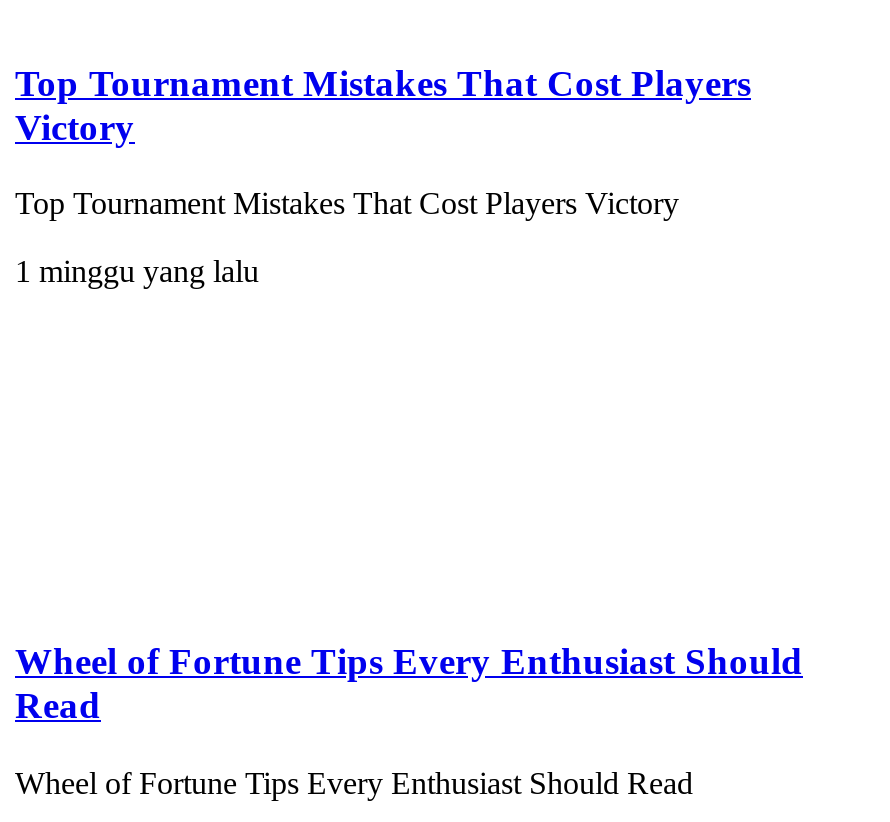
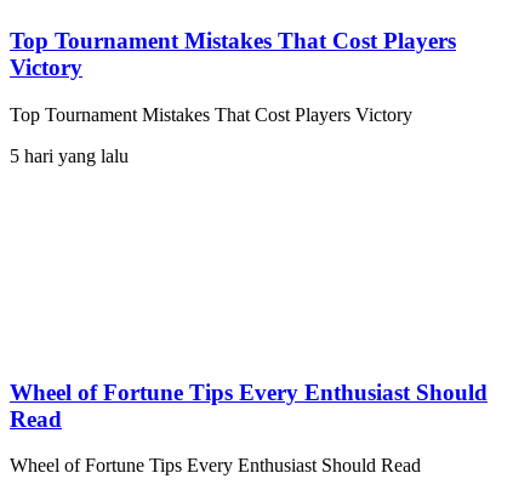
- 1 minggu yang lalu
+ 5 hari yang lalu
